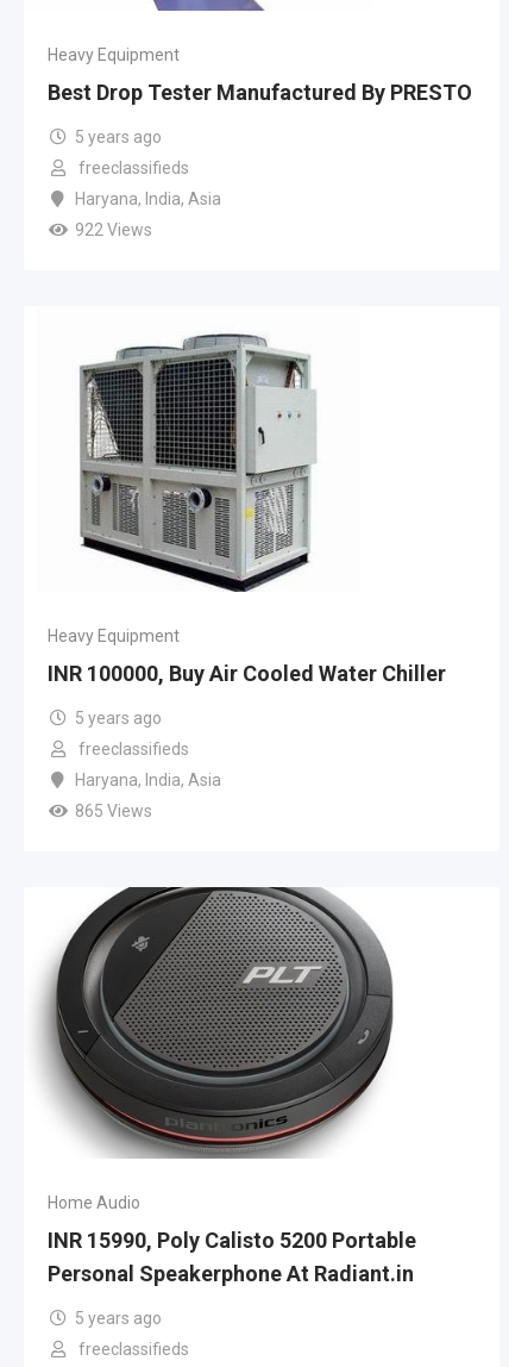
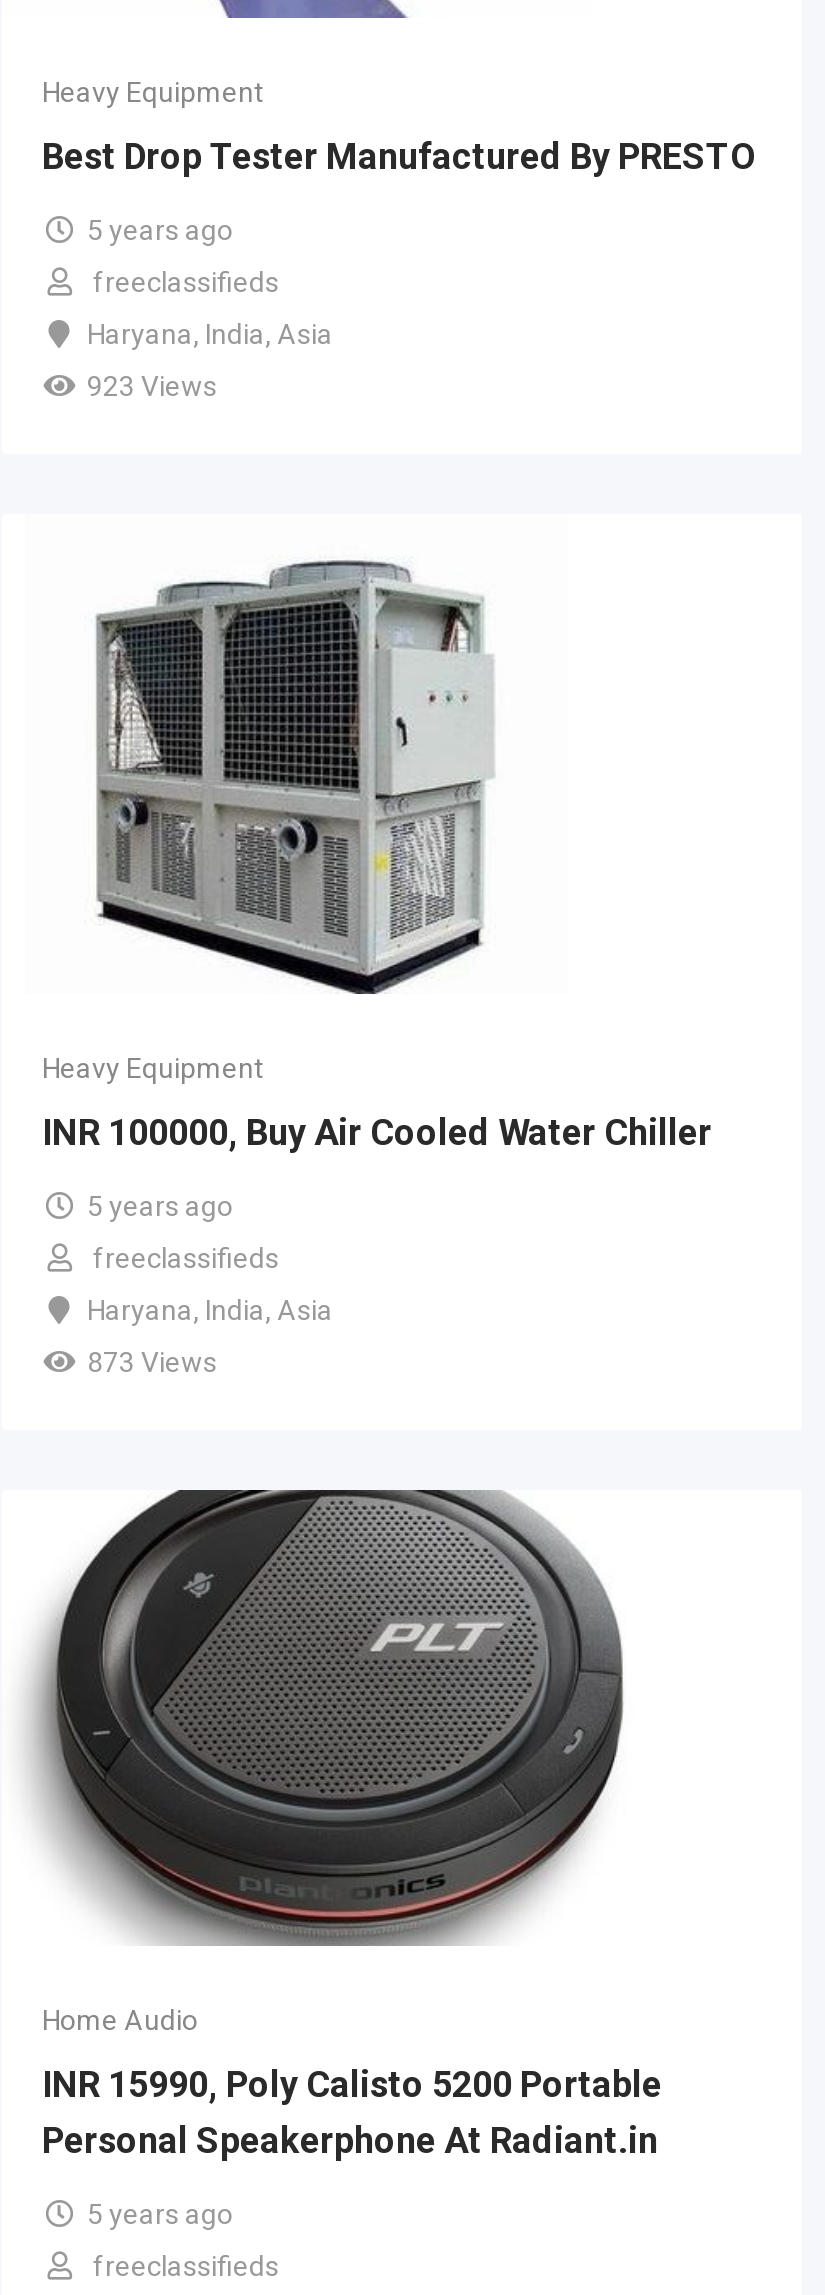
- 922 Views
+ 923 Views

- 865 Views
+ 873 Views
